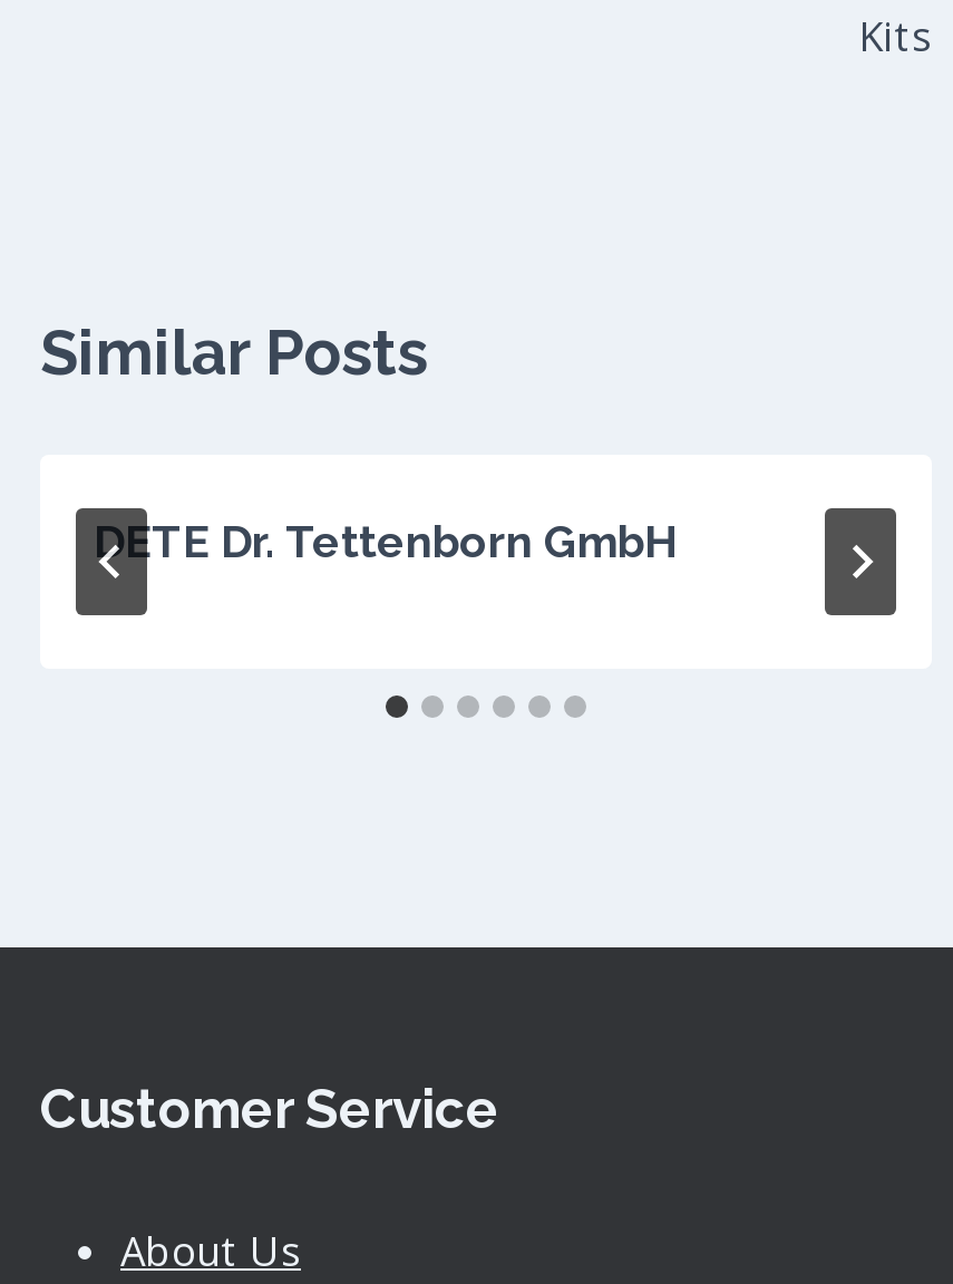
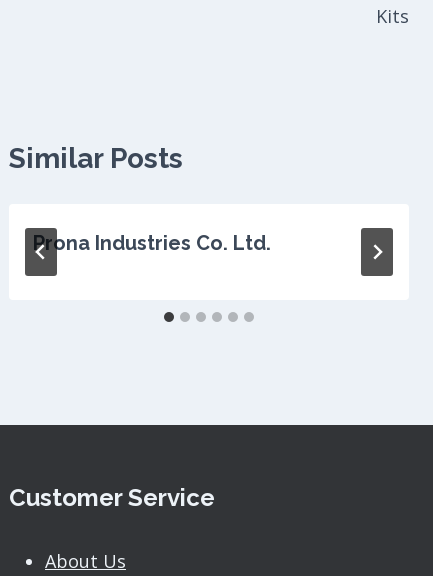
- DETE Dr. Tettenborn GmbH
+ Prona Industries Co. Ltd.
